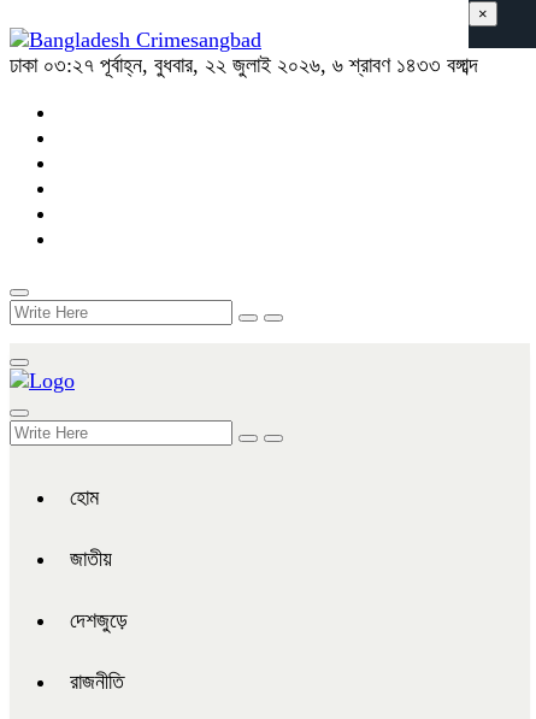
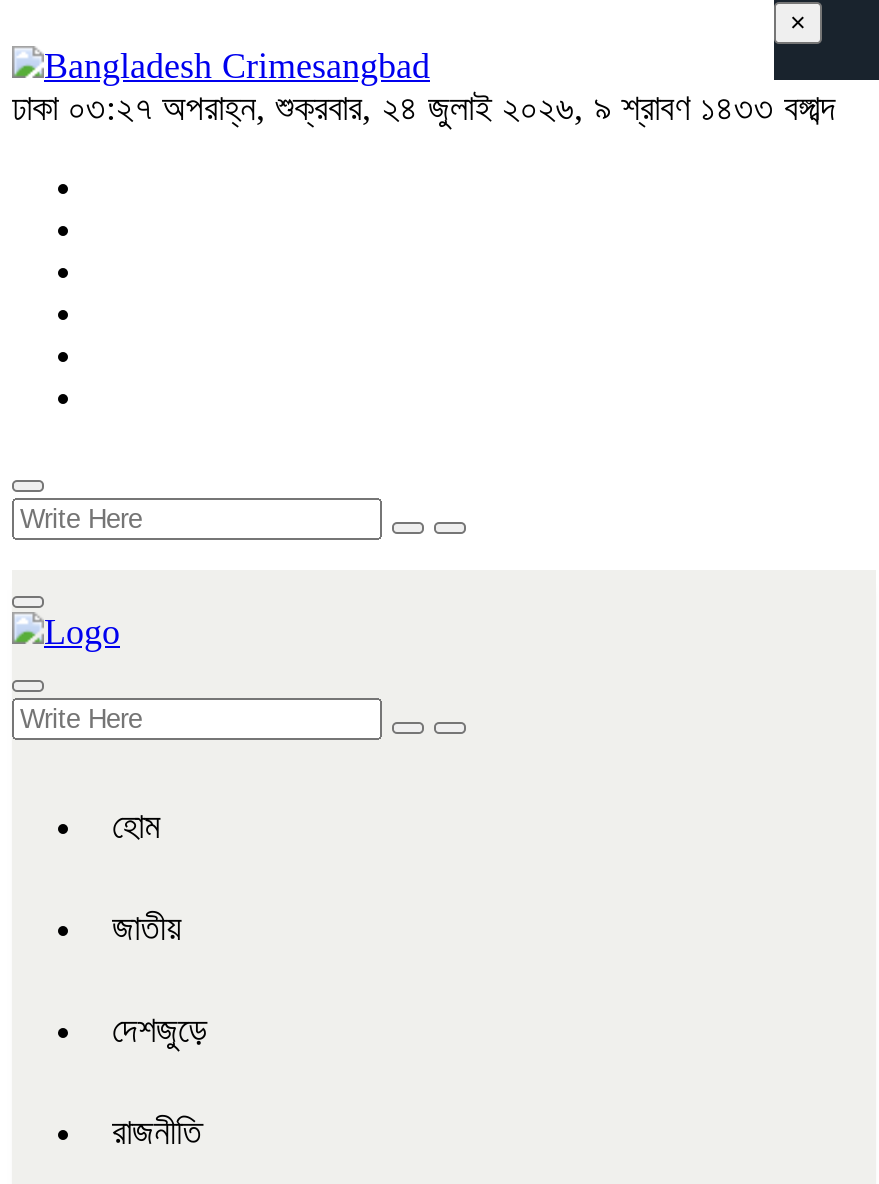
- ঢাকা ০৩:২৭ পূর্বাহ্ন, বুধবার, ২২ জুলাই ২০২৬, ৬ শ্রাবণ ১৪৩৩ বঙ্গাব্দ
+ ঢাকা ০৩:২৭ অপরাহ্ন, শুক্রবার, ২৪ জুলাই ২০২৬, ৯ শ্রাবণ ১৪৩৩ বঙ্গাব্দ
